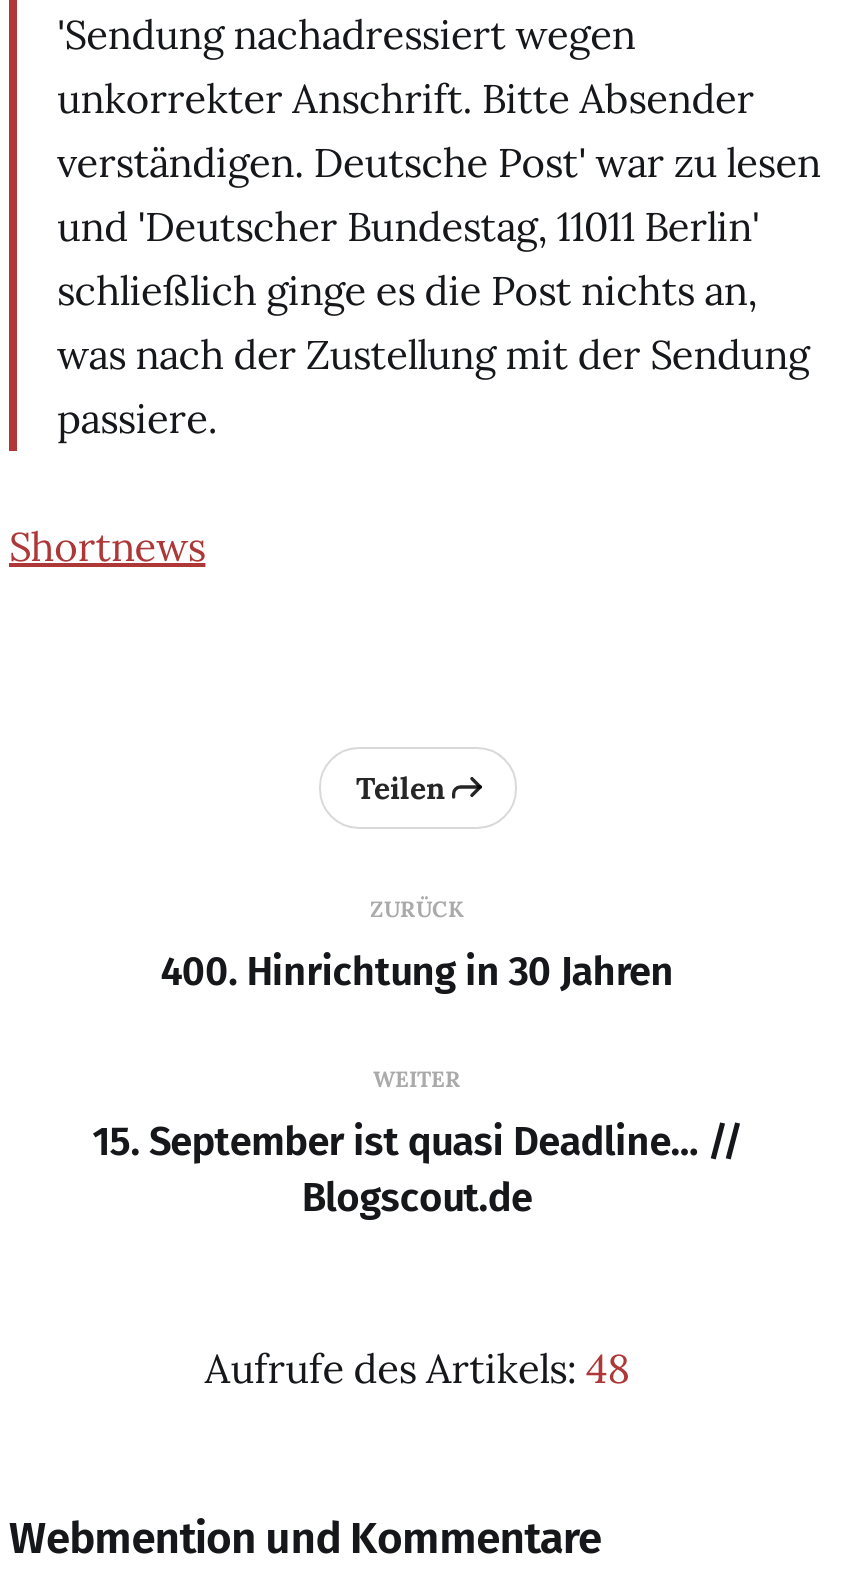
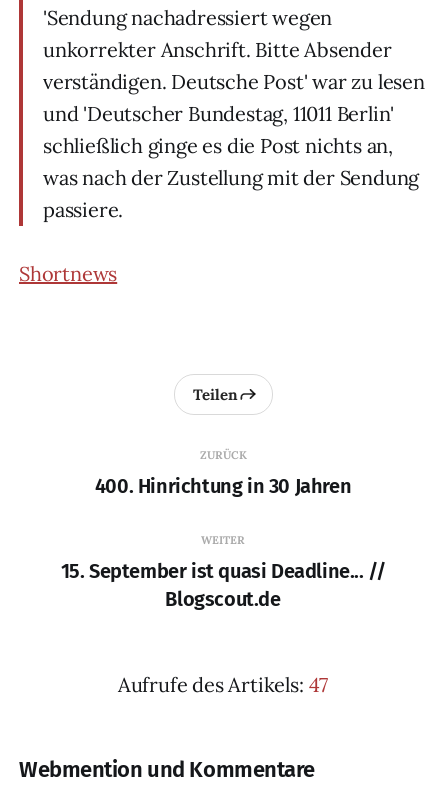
- Aufrufe des Artikels: 48
+ Aufrufe des Artikels: 47
